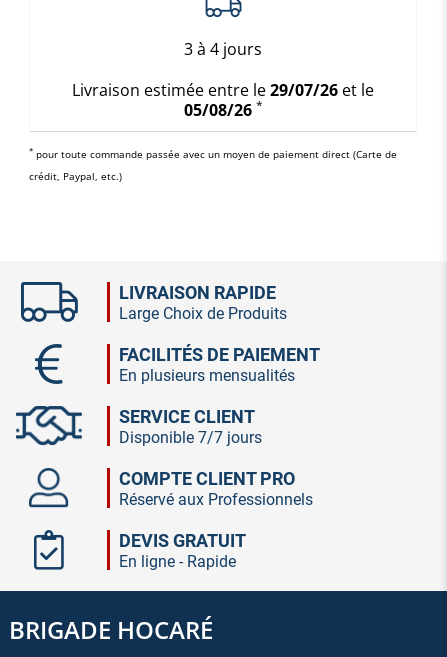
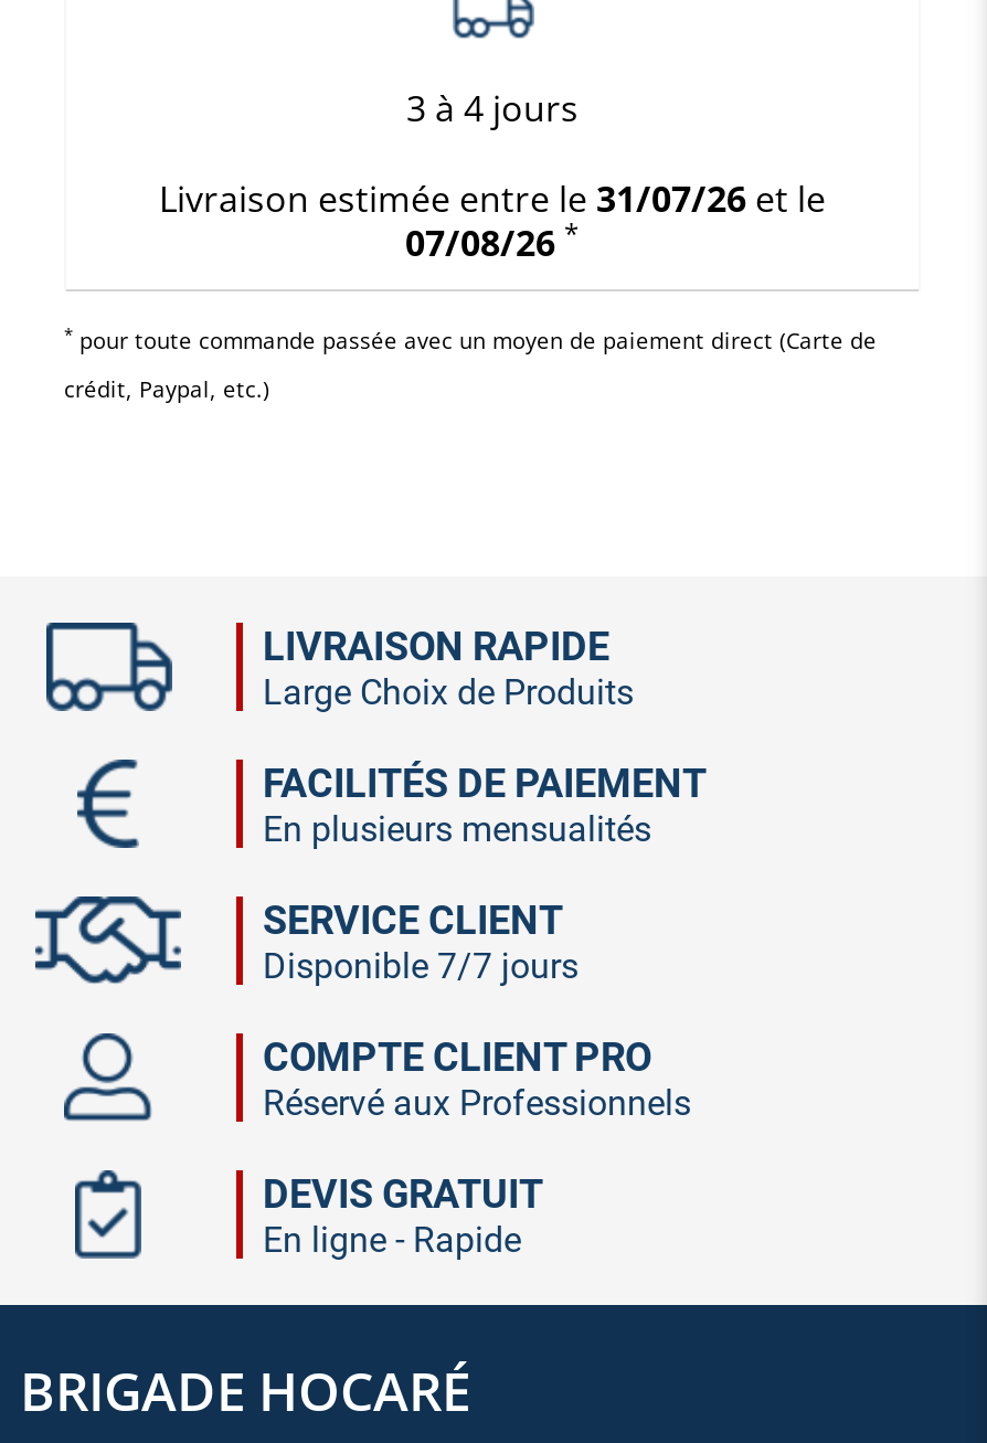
- Livraison estimée entre le 29/07/26 et le
+ Livraison estimée entre le 31/07/26 et le

- 05/08/26 *
+ 07/08/26 *
